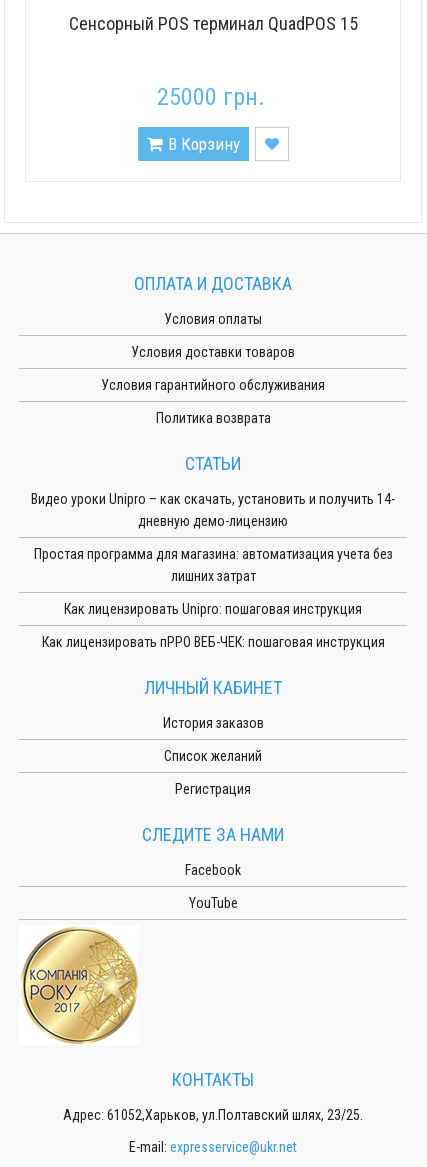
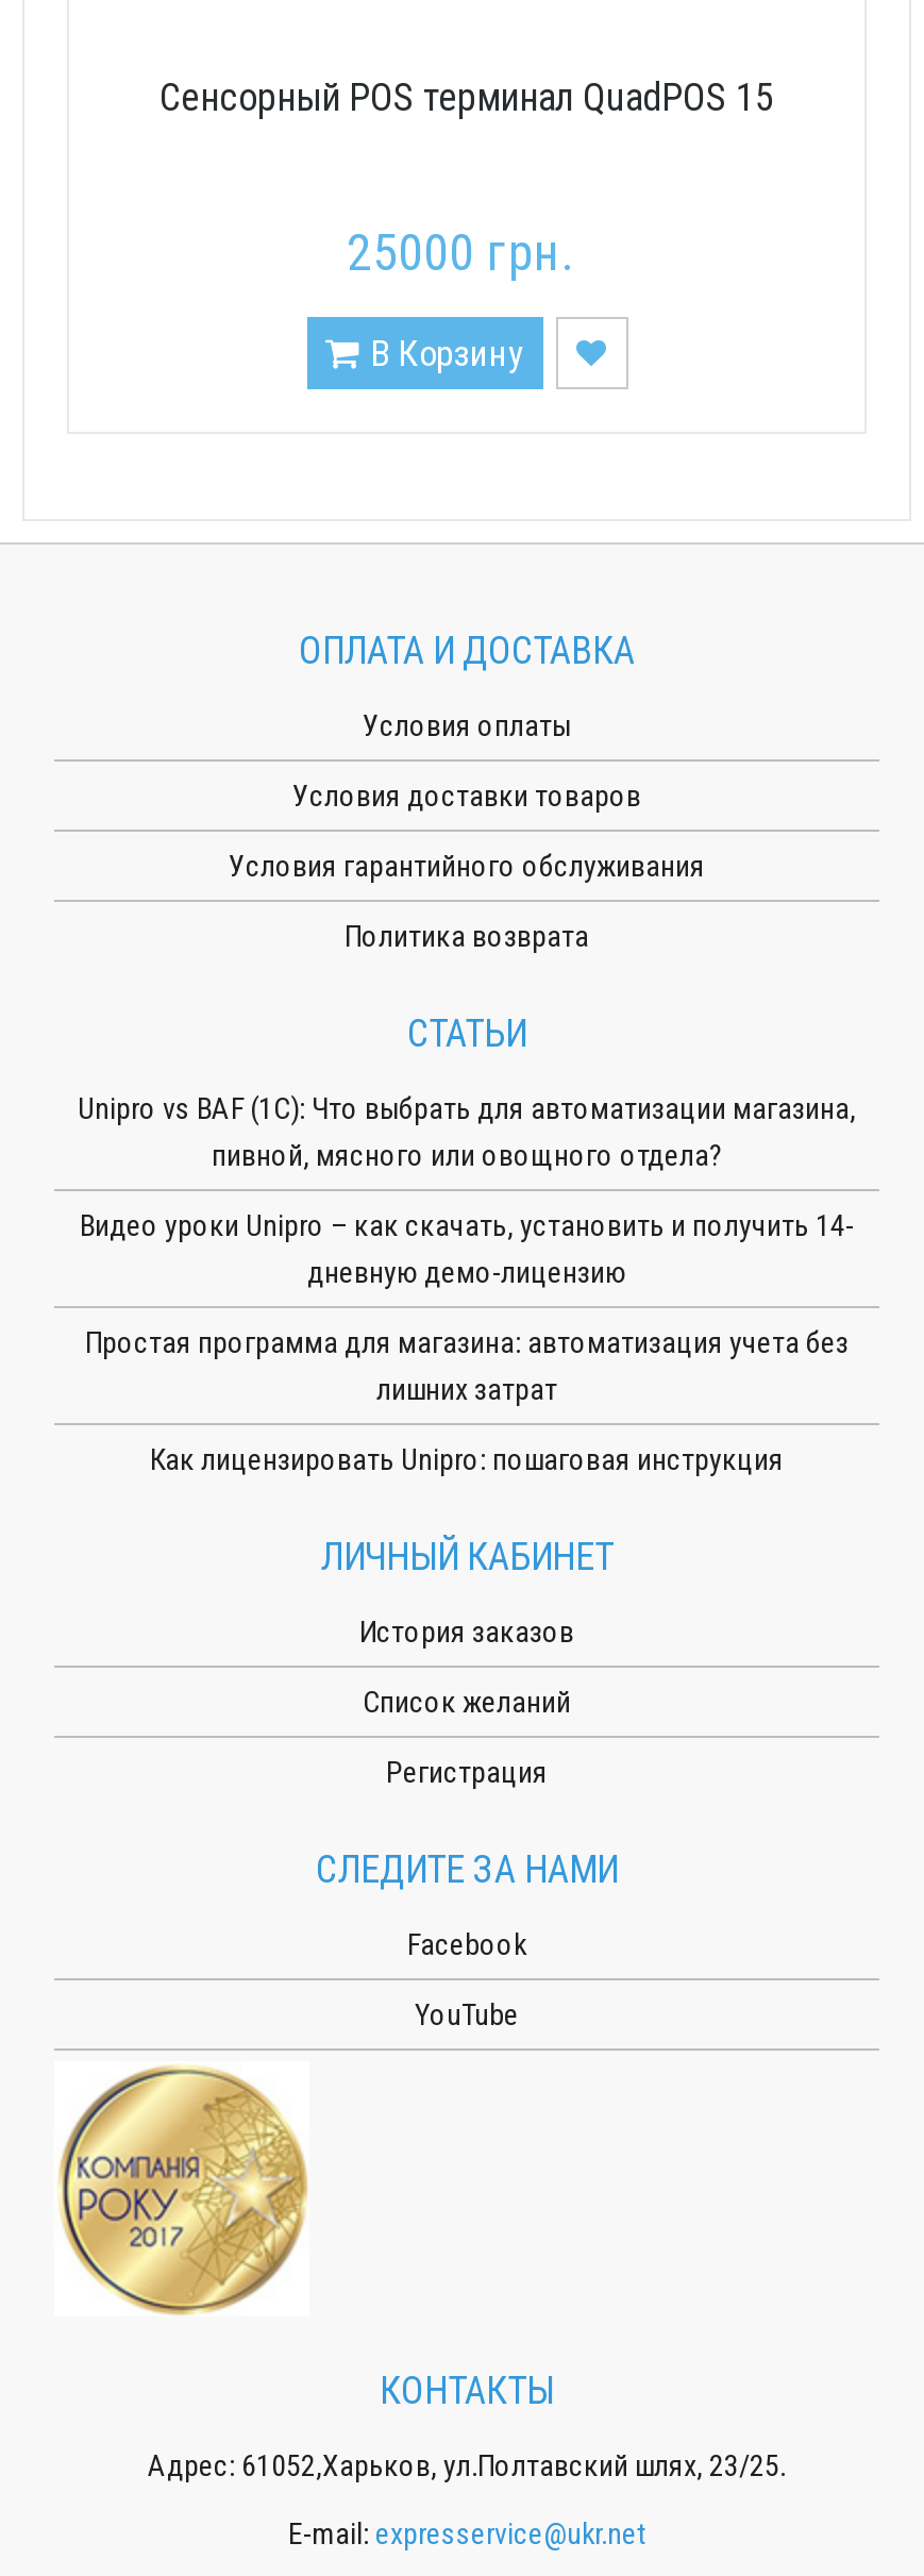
+ Unipro vs BAF (1С): Что выбрать для автоматизации магазина,
+ пивной, мясного или овощного отдела?

moved down: Видео уроки Unipro – как скачать, установить и получить 14- | дневную демо-лицензию | Простая программа для магазина: автоматизация учета без | лишних затрат | Как лицензировать Unipro: пошаговая инструкция

- Как лицензировать пРРО ВЕБ-ЧЕК: пошаговая инструкция
